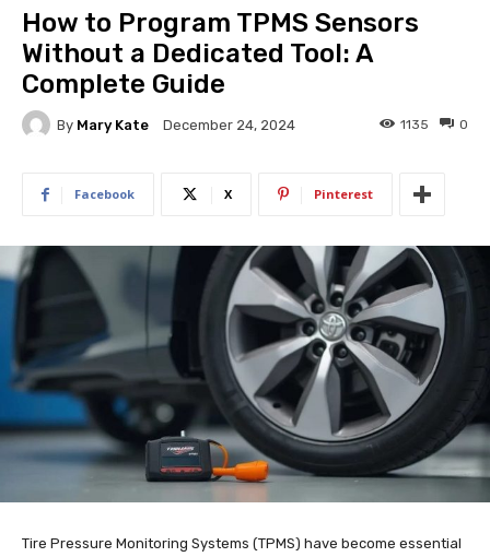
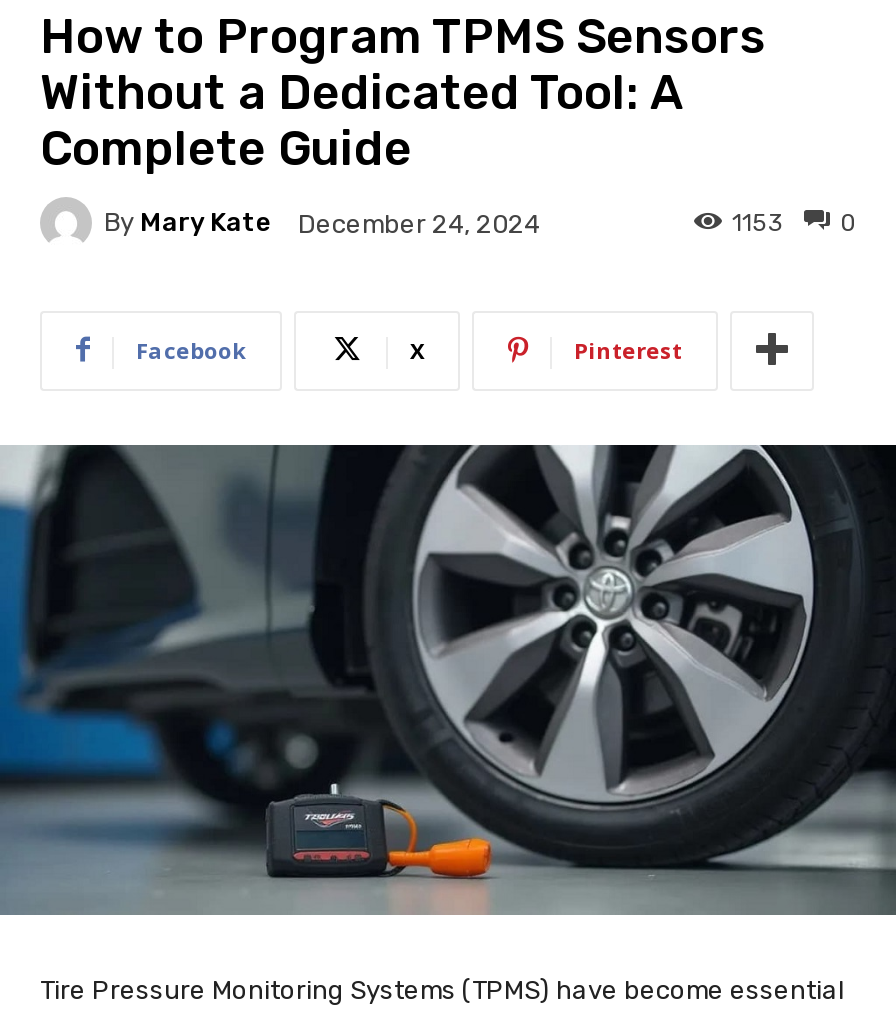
- 1135 0
+ 1153 0
